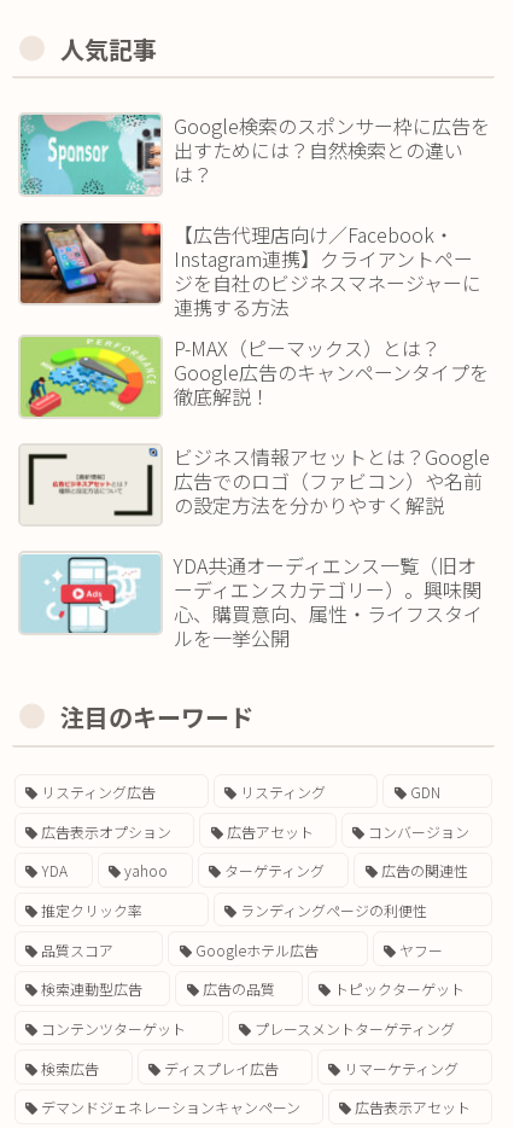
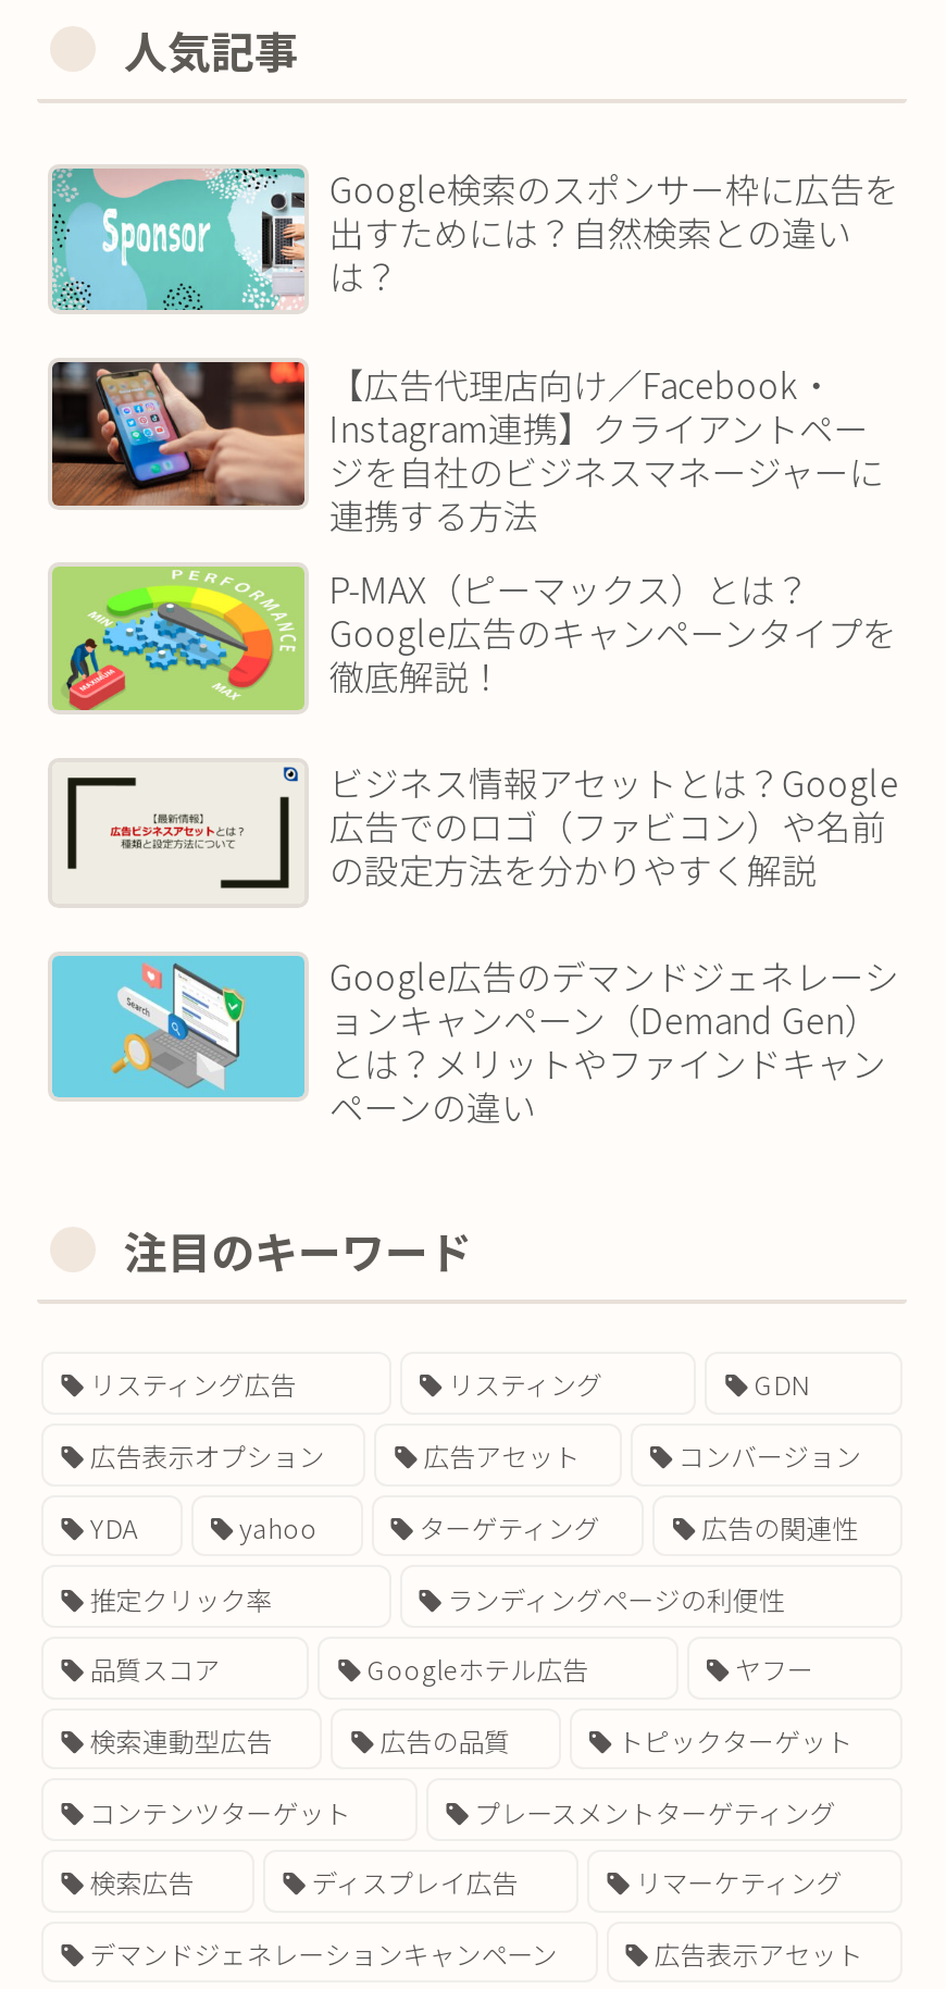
- [image]
- YDA共通オーディエンス一覧（旧オ
- ーディエンスカテゴリー）。興味関
- 心、購買意向、属性・ライフスタイ
- ルを一挙公開
+ [image]
+ Google広告のデマンドジェネレーシ
+ ョンキャンペーン（Demand Gen）
+ とは？メリットやファインドキャン
+ ペーンの違い
